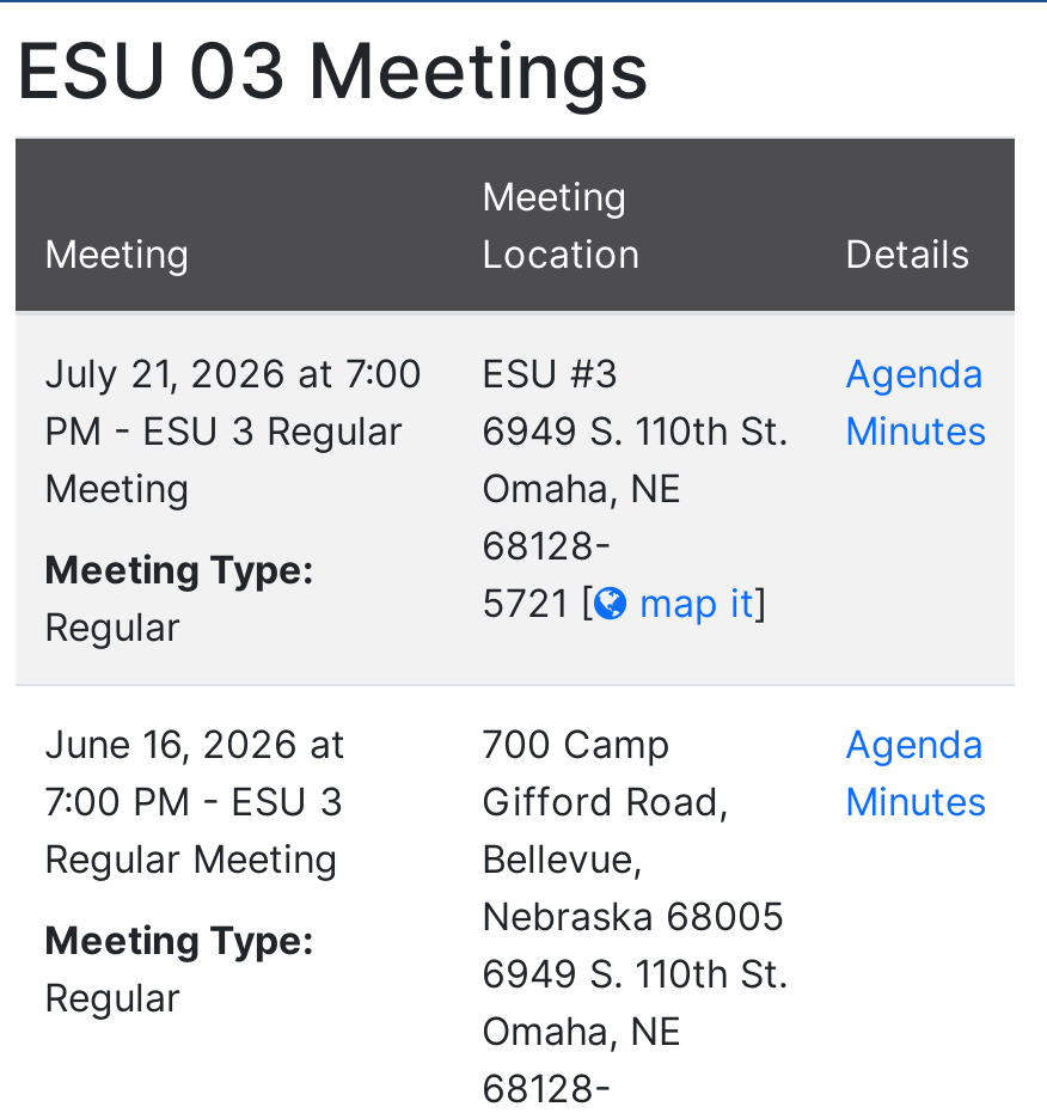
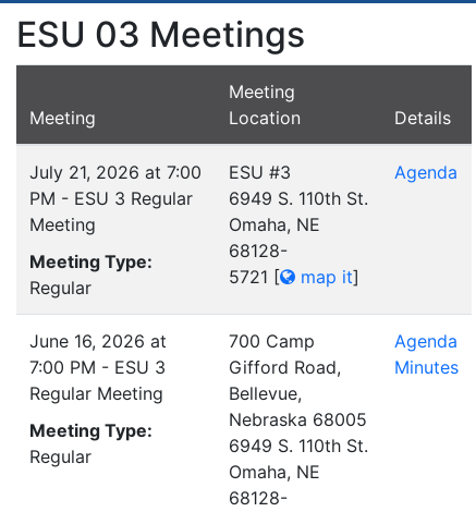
- Minutes
